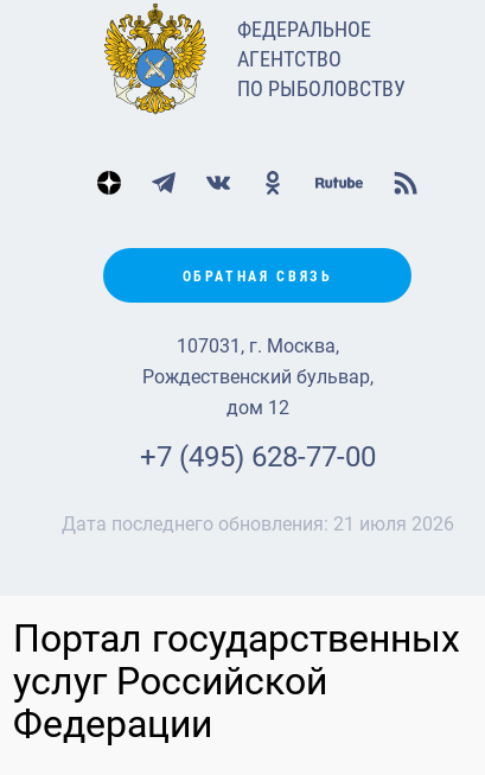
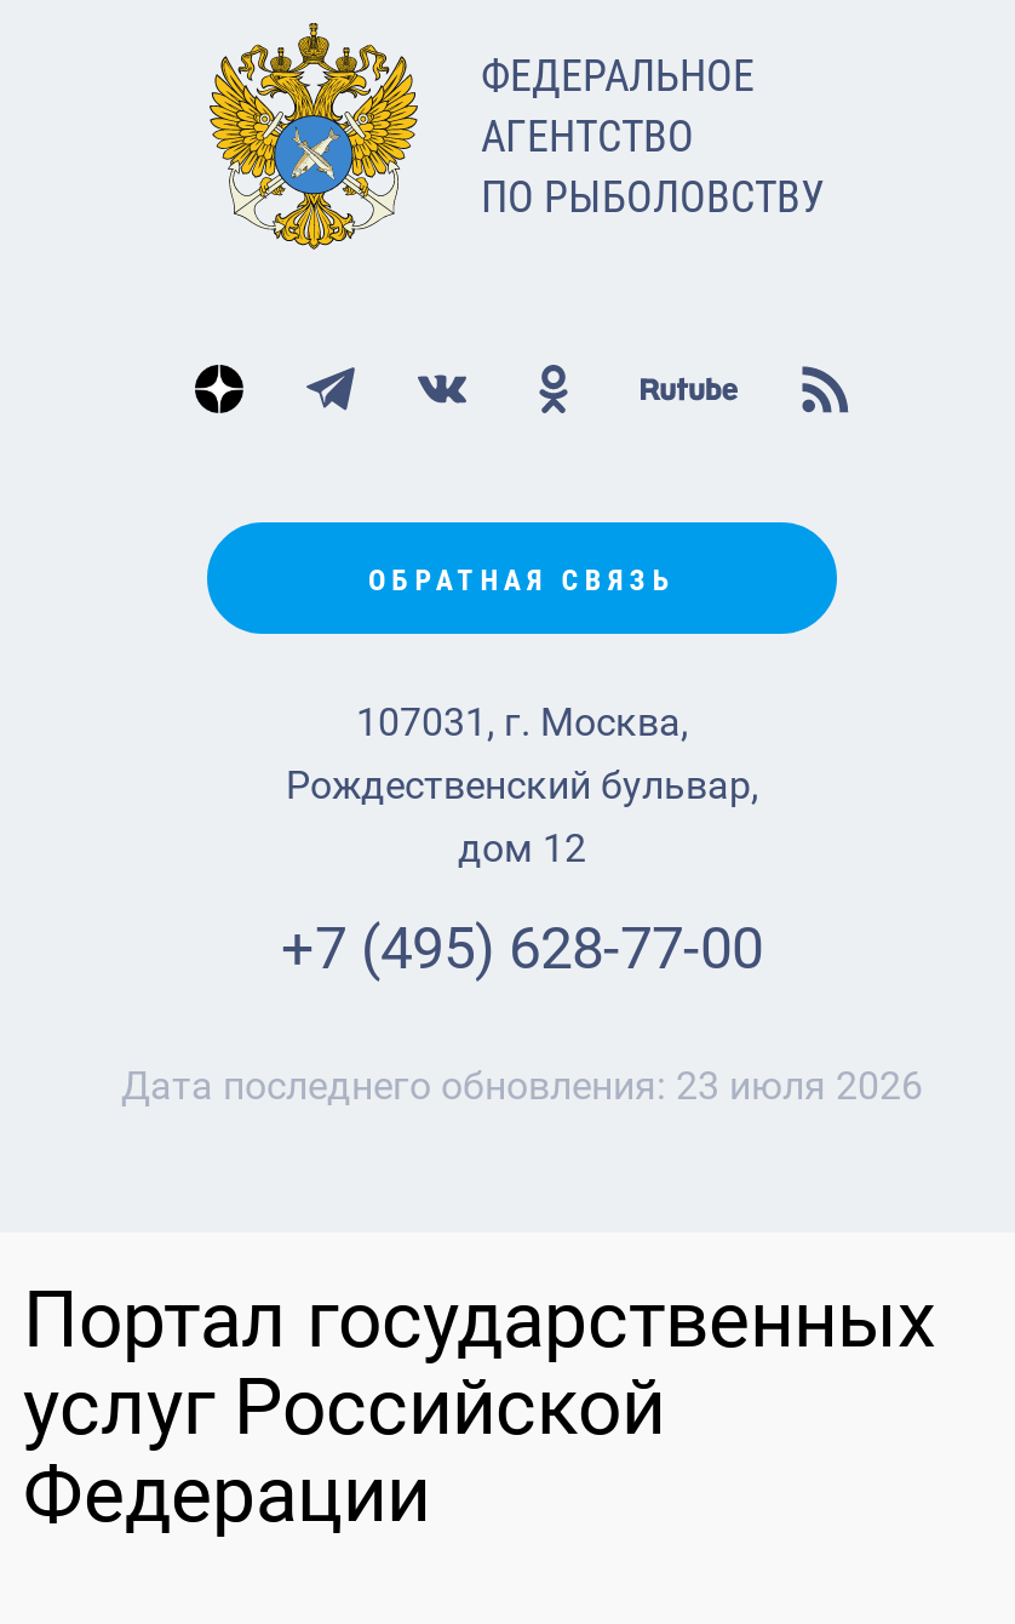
- Дата последнего обновления: 21 июля 2026
+ Дата последнего обновления: 23 июля 2026
